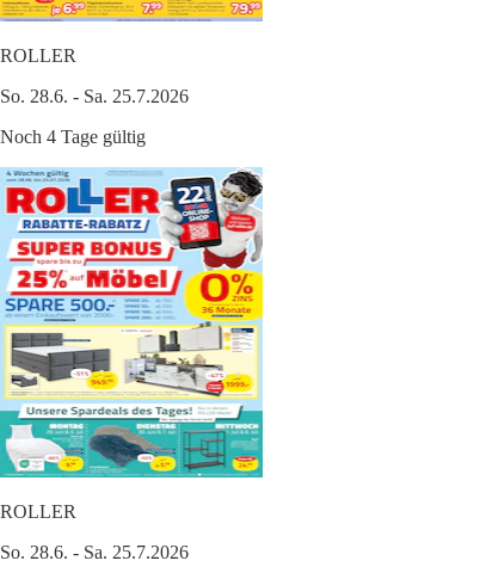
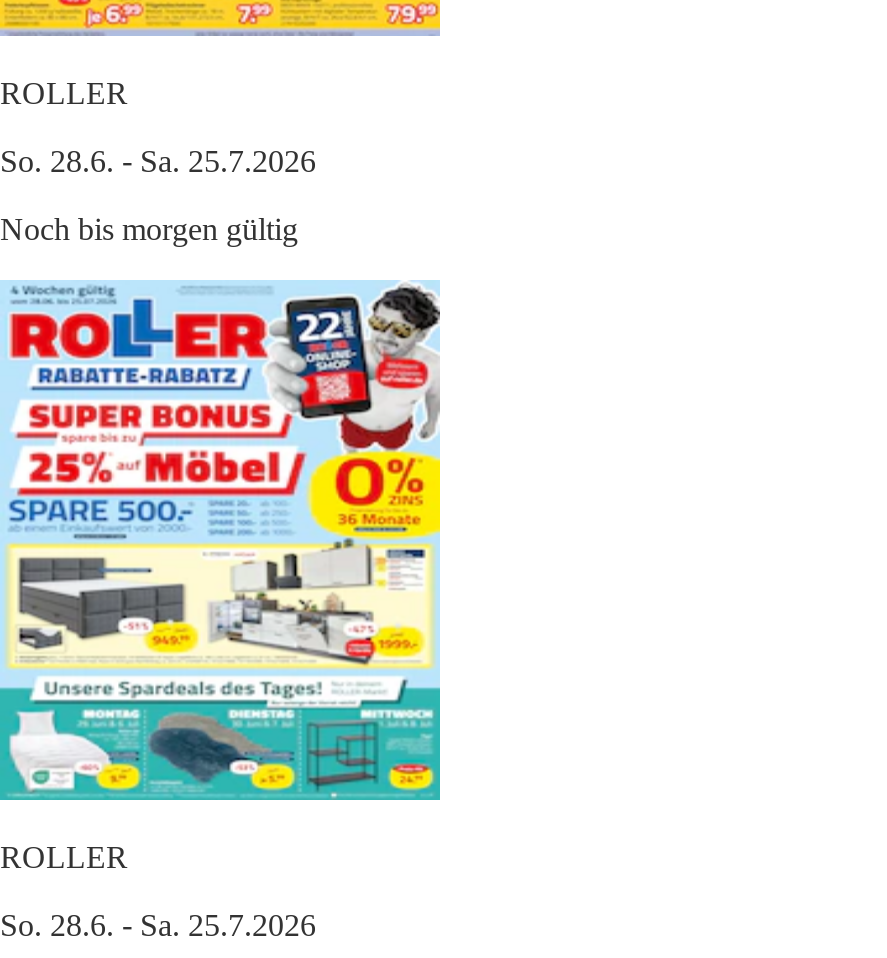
- Noch 4 Tage gültig
+ Noch bis morgen gültig
